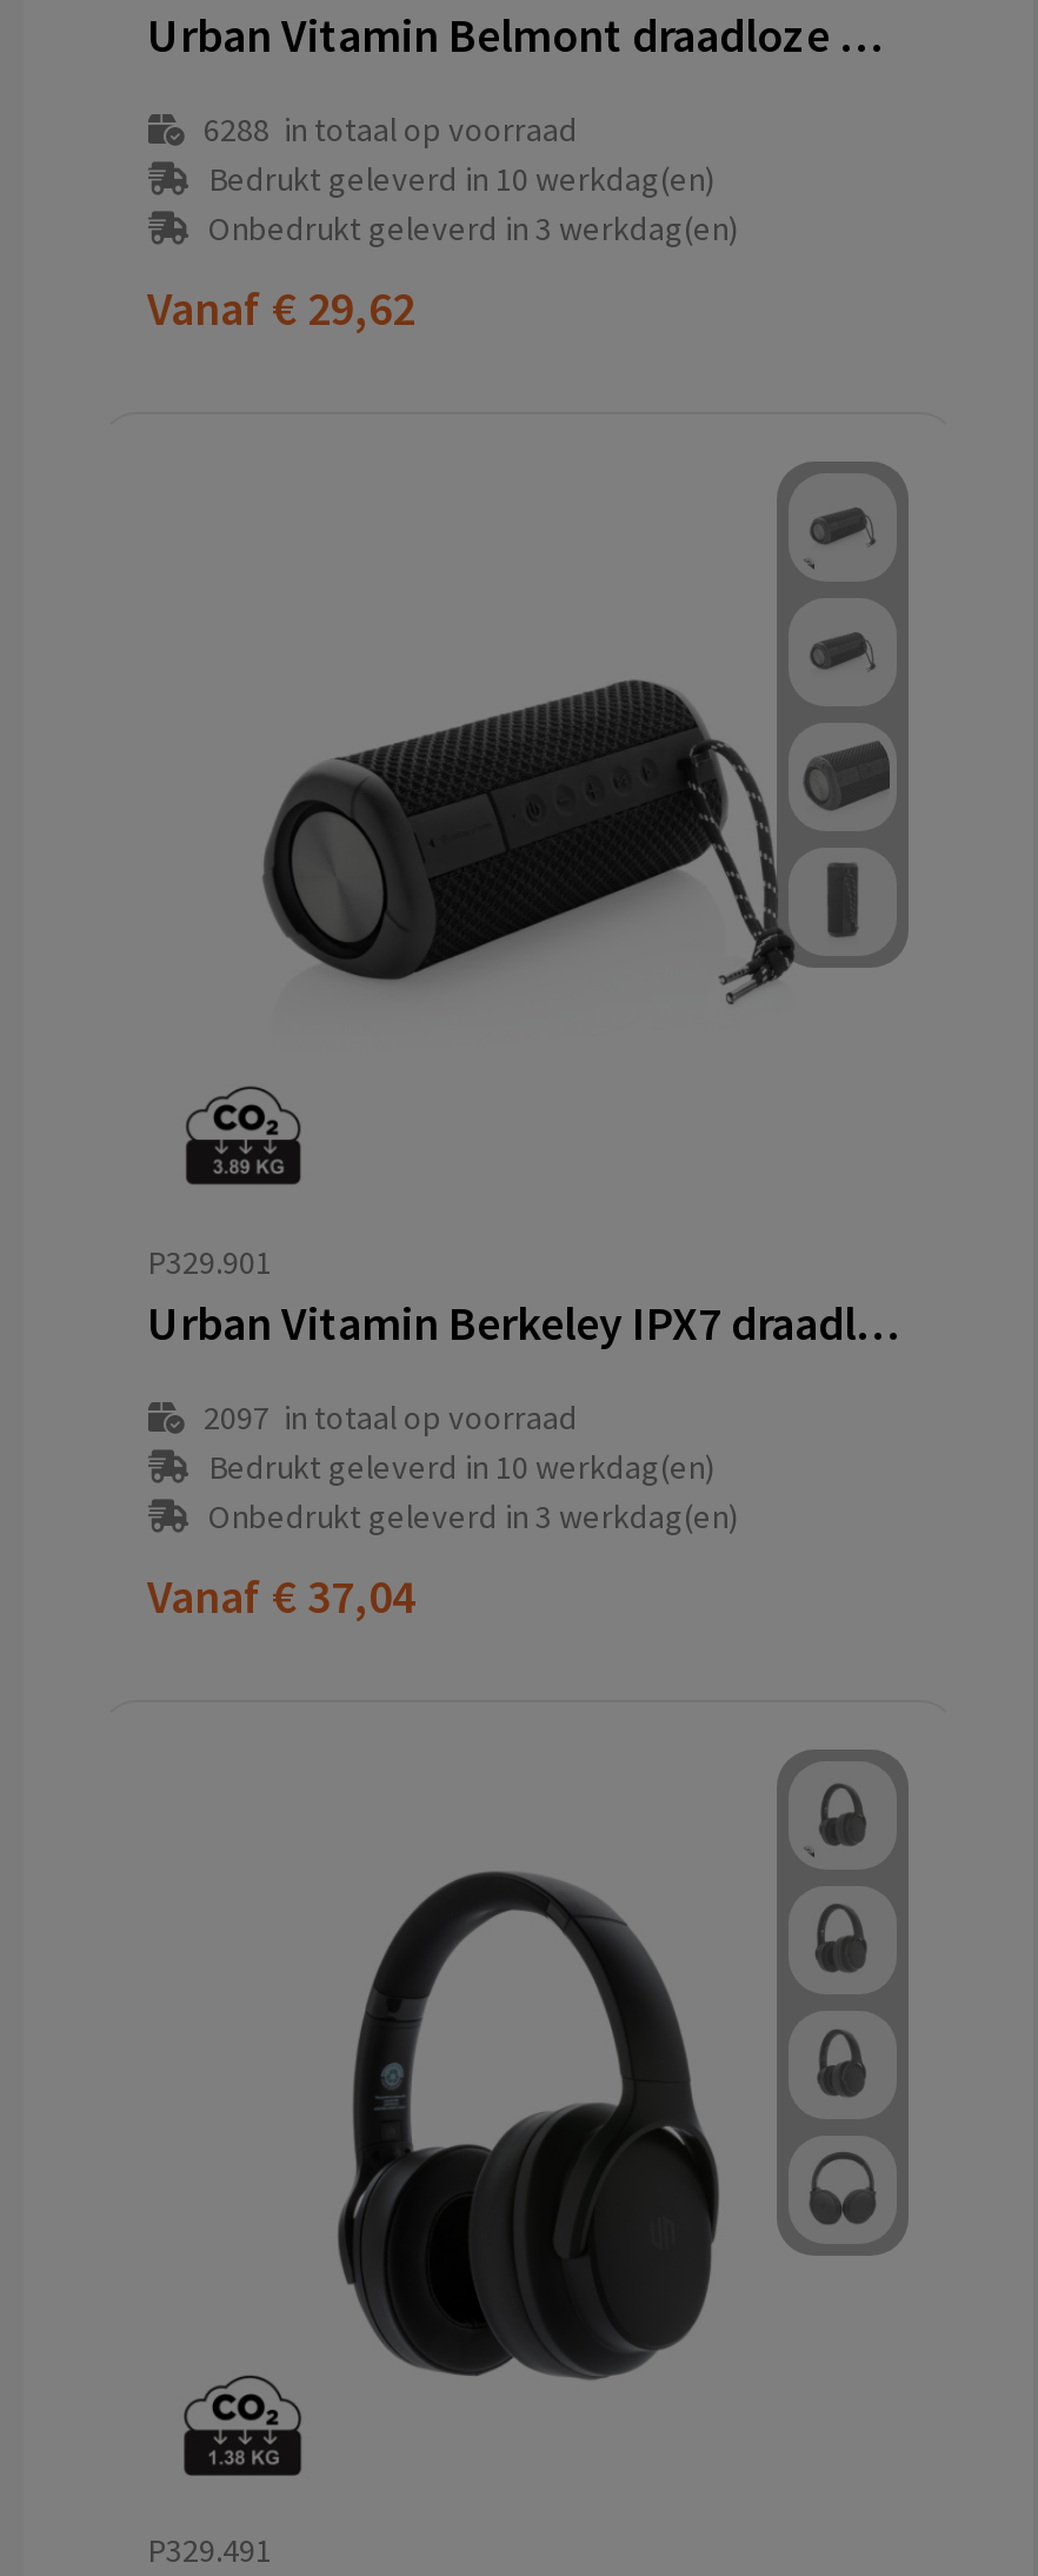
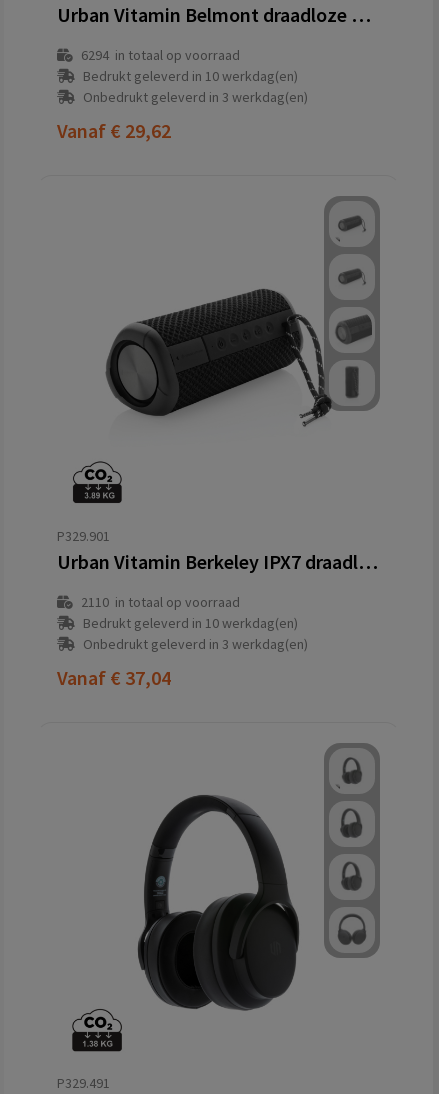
- 6288 in totaal op voorraad
+ 6294 in totaal op voorraad

- 2097 in totaal op voorraad
+ 2110 in totaal op voorraad
